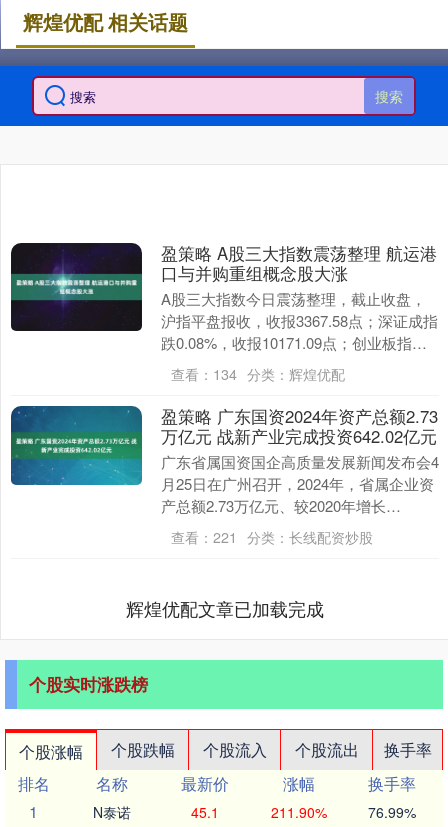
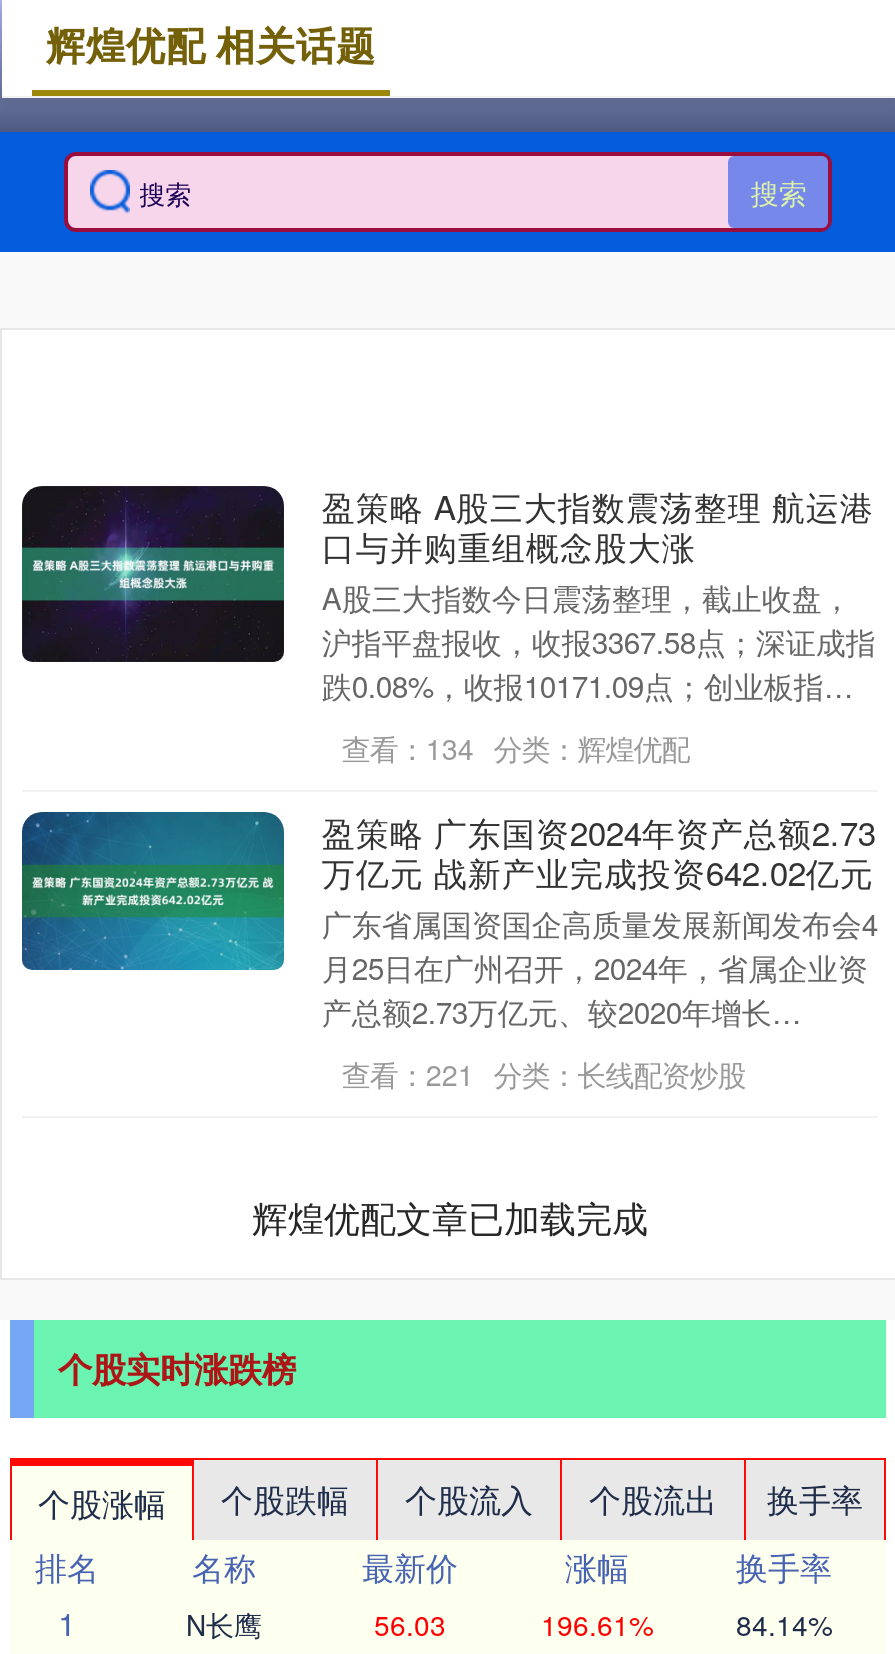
- N泰诺
+ N长鹰

- 45.1
+ 56.03

- 211.90%
+ 196.61%

- 76.99%
+ 84.14%
